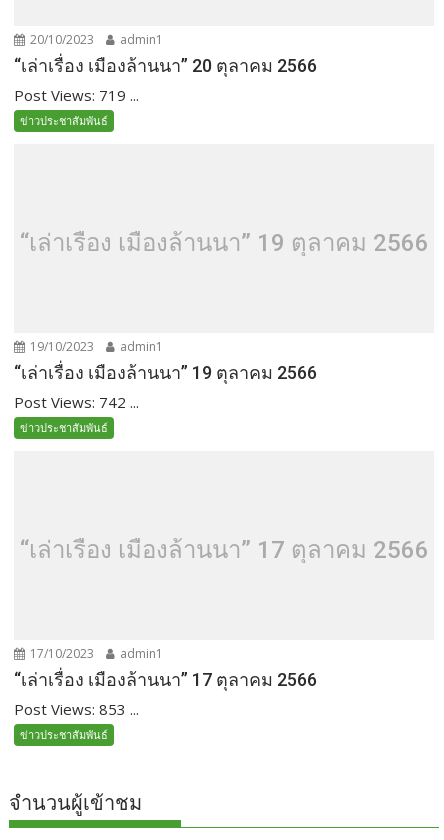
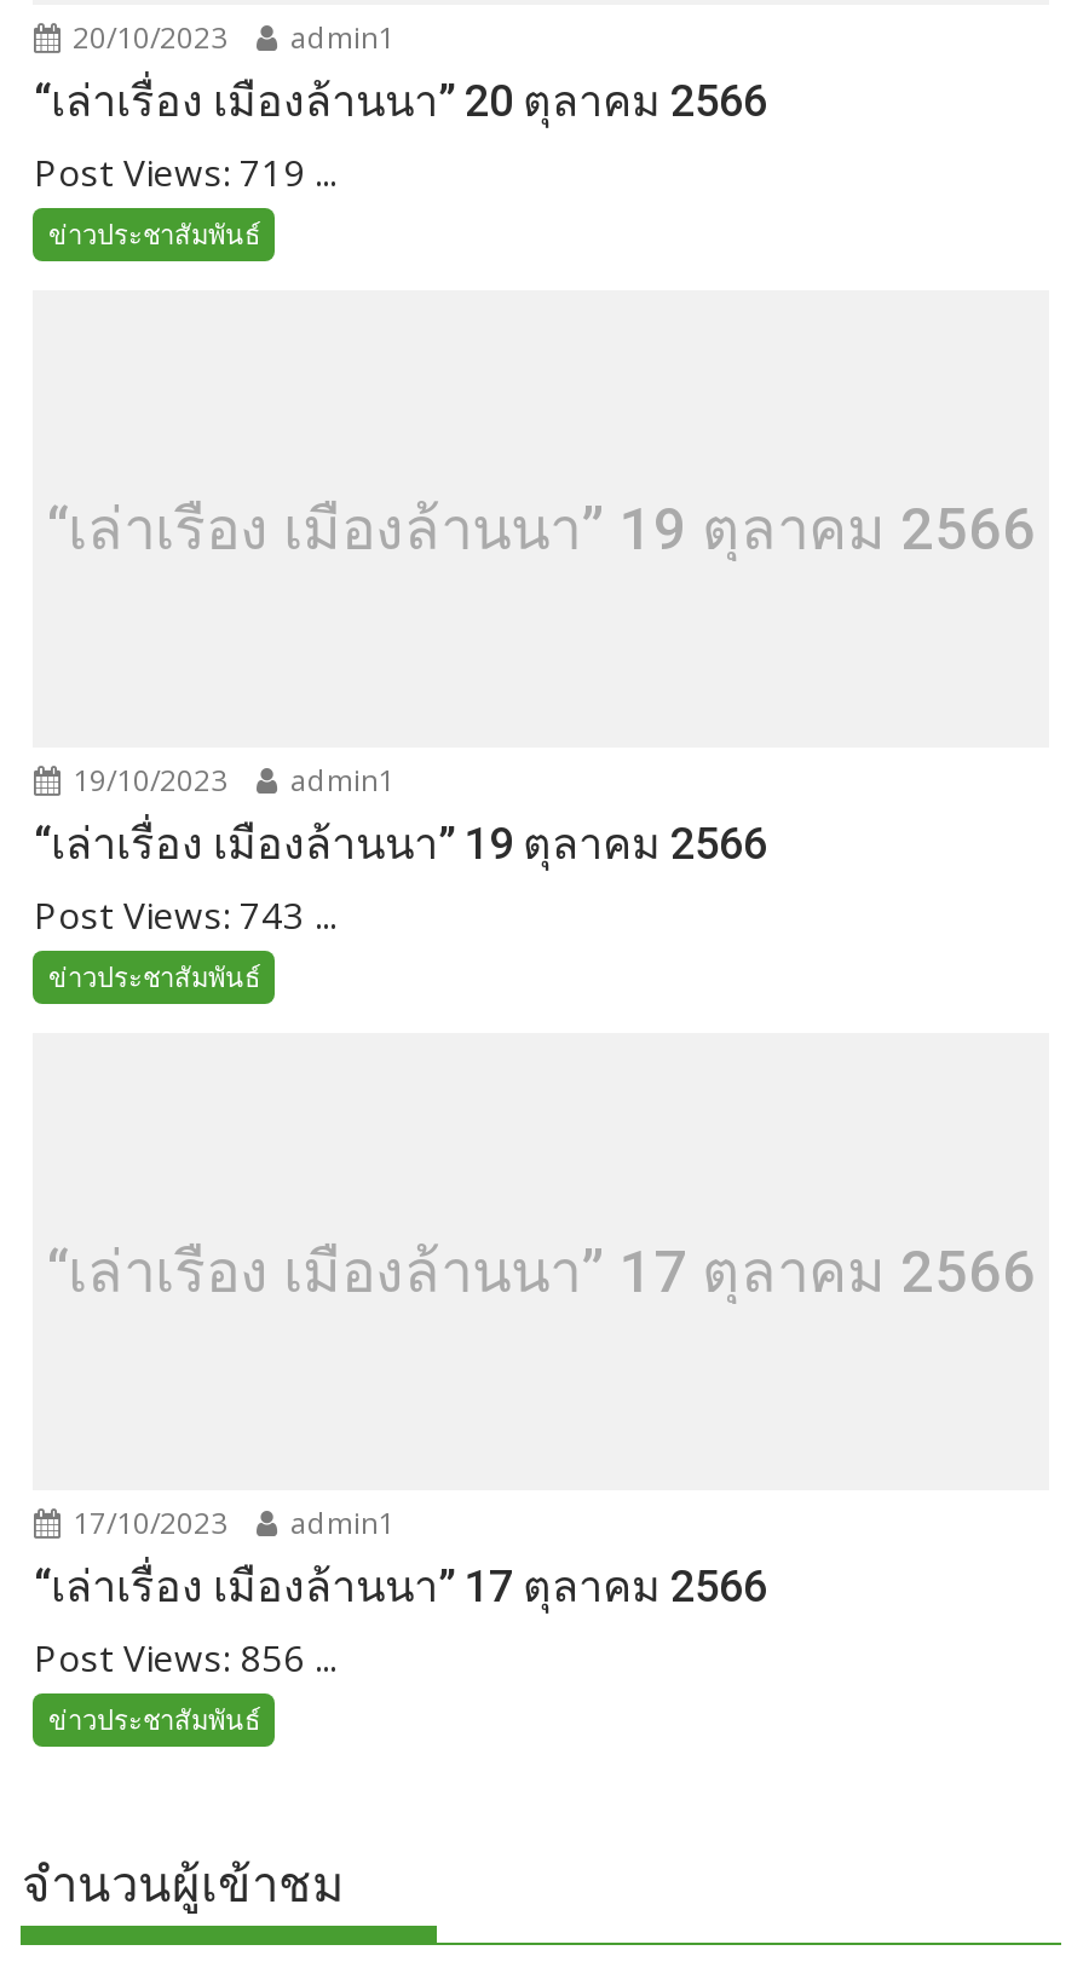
- Post Views: 742 ...
+ Post Views: 743 ...

- Post Views: 853 ...
+ Post Views: 856 ...
